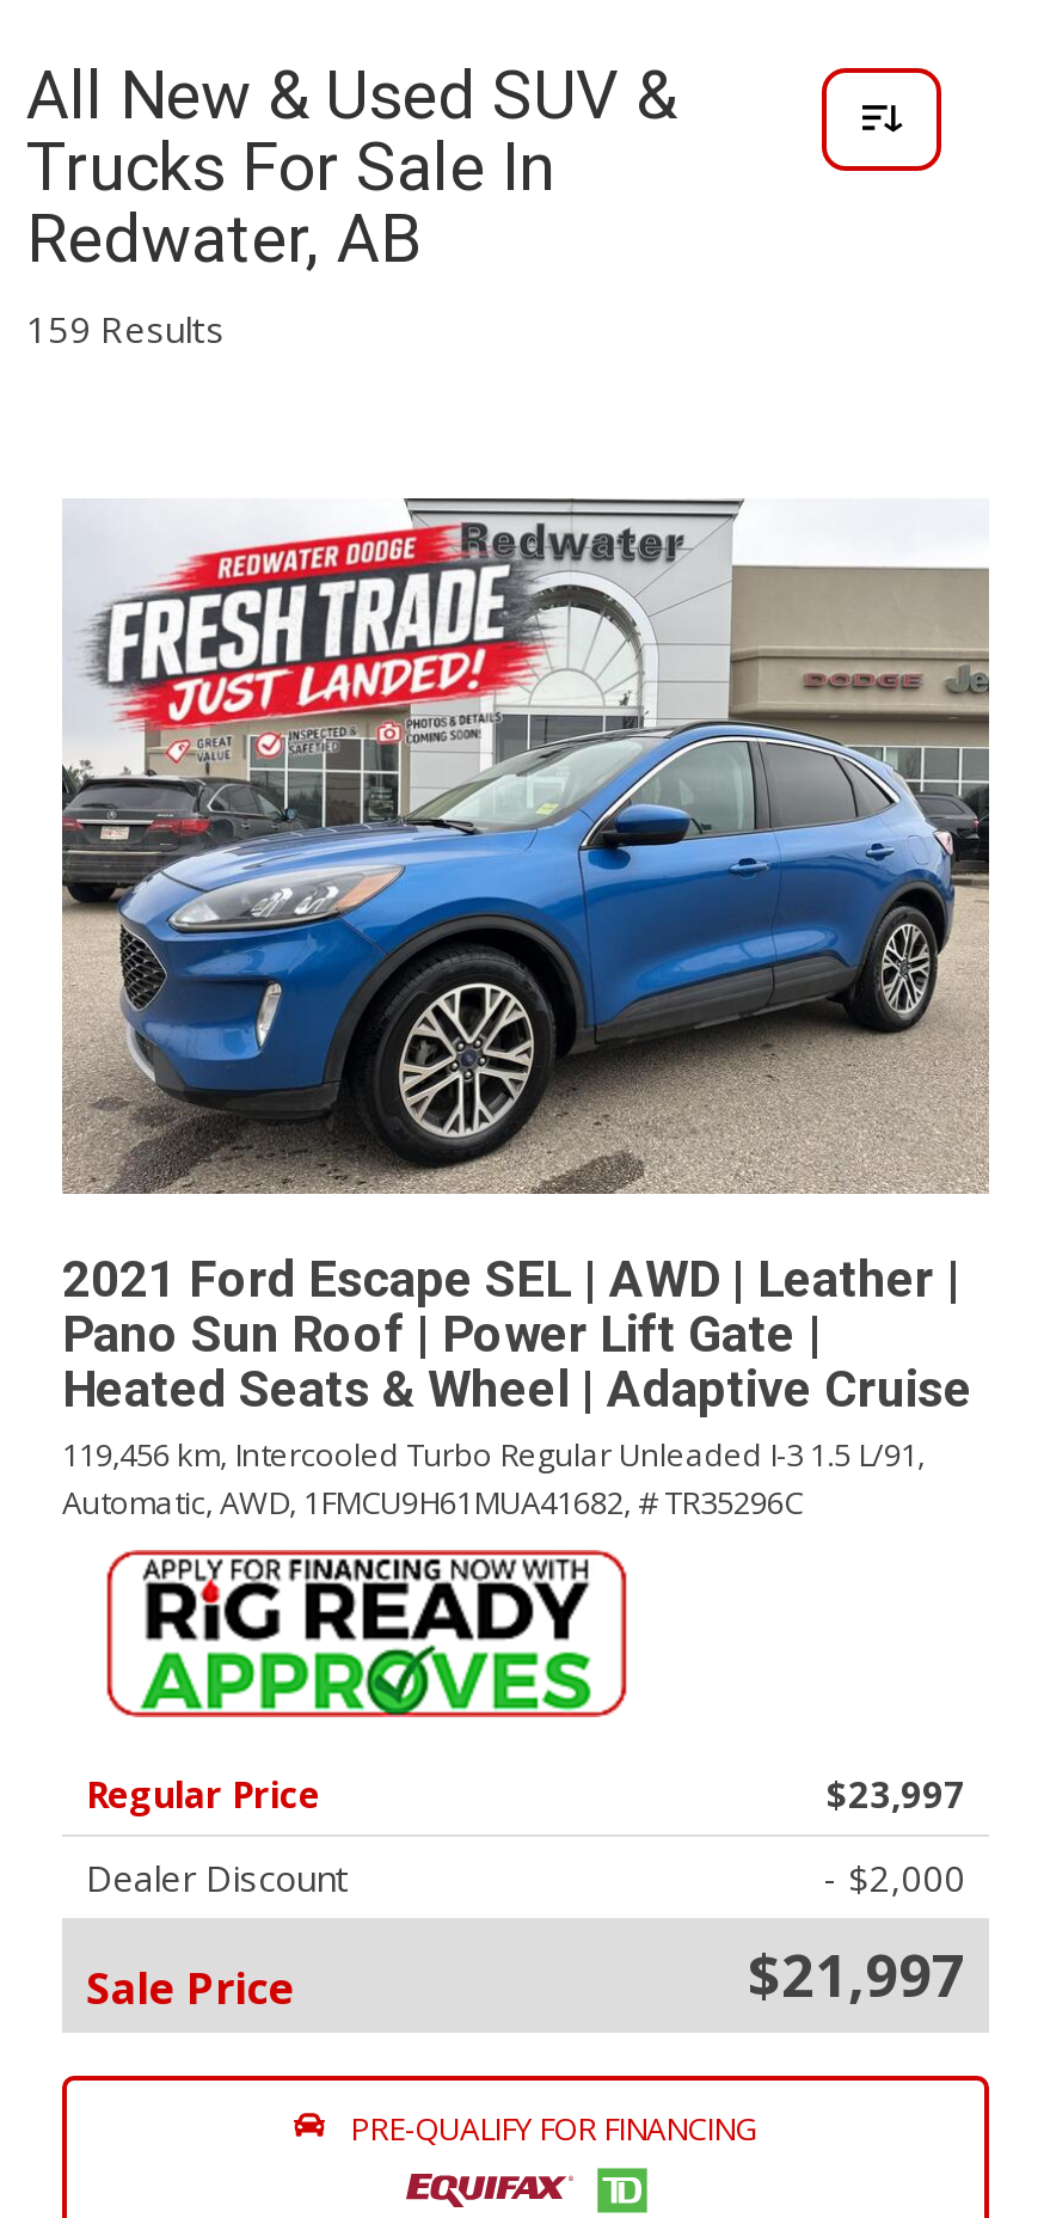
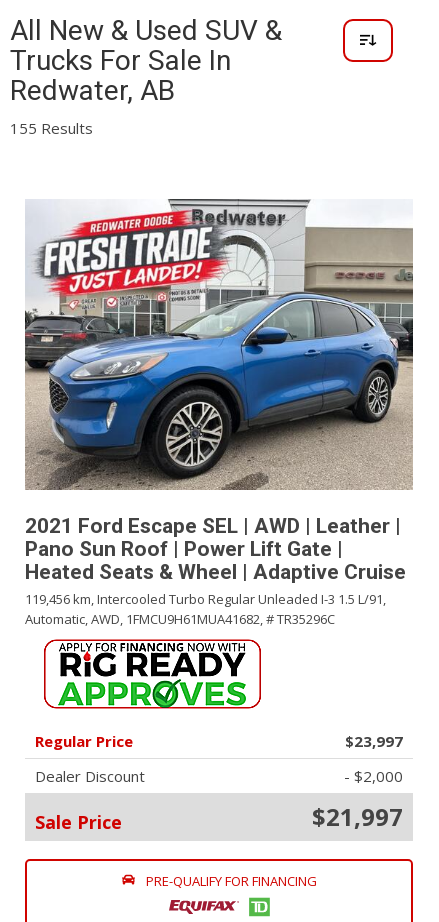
- 159 Results
+ 155 Results
